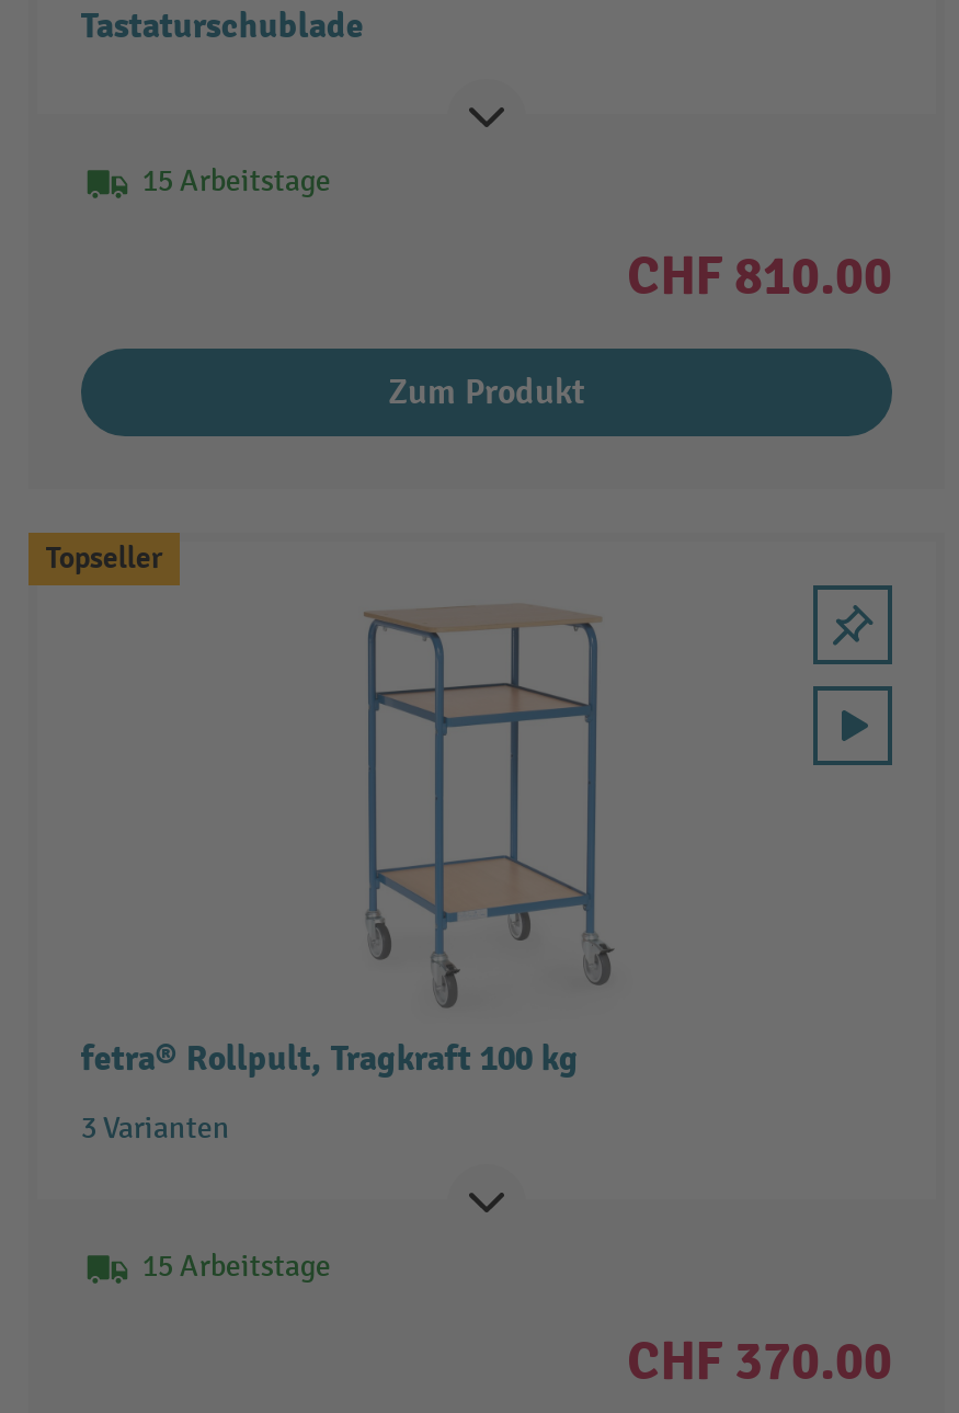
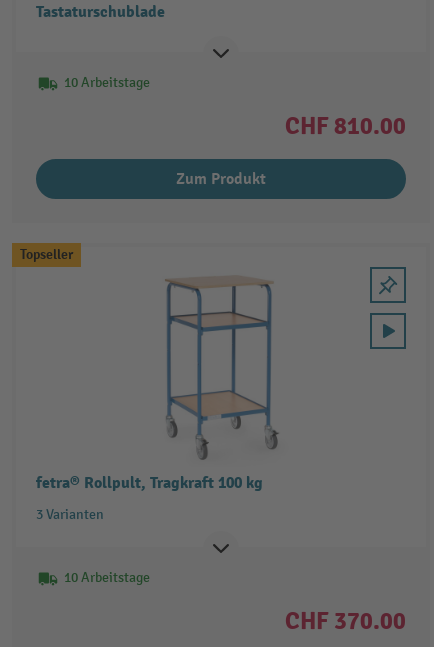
- 15 Arbeitstage
+ 10 Arbeitstage

- 15 Arbeitstage
+ 10 Arbeitstage
